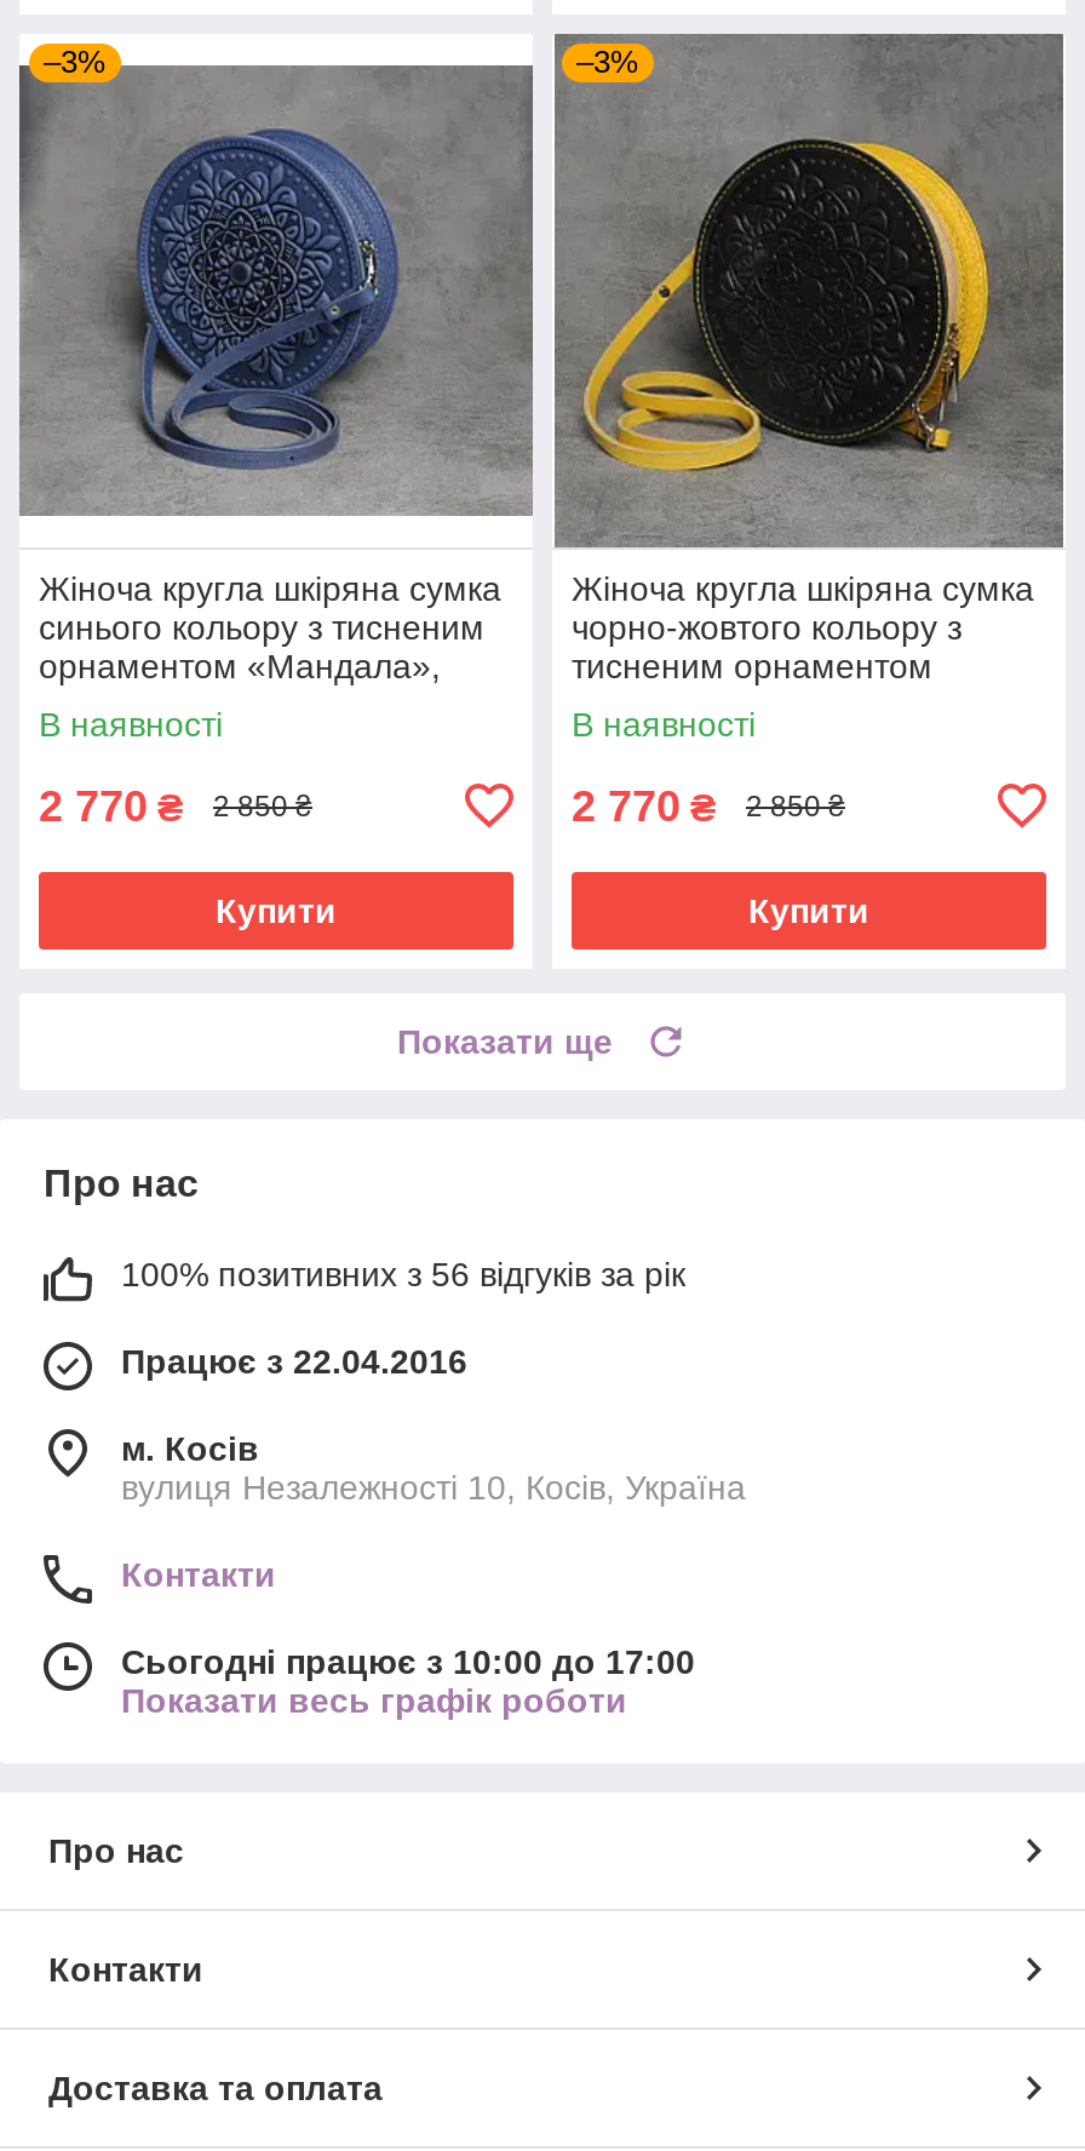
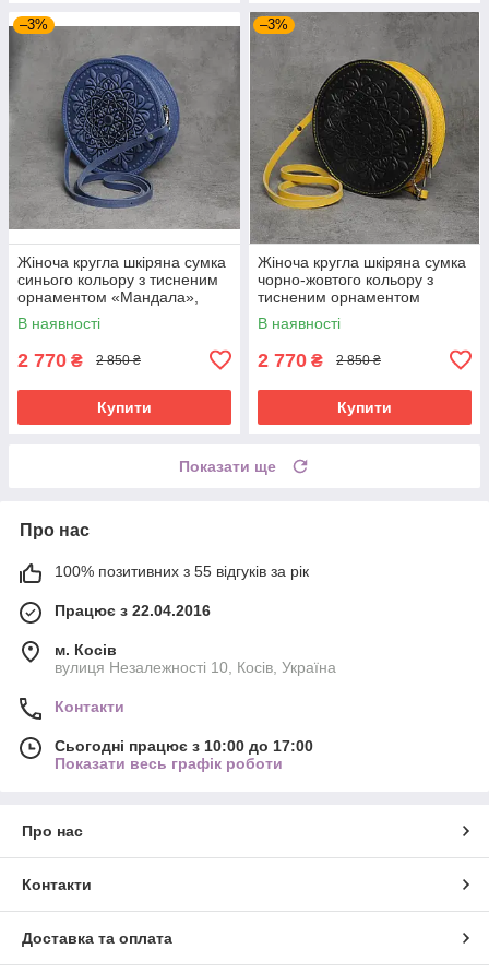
- 100% позитивних з 56 відгуків за рік
+ 100% позитивних з 55 відгуків за рік
